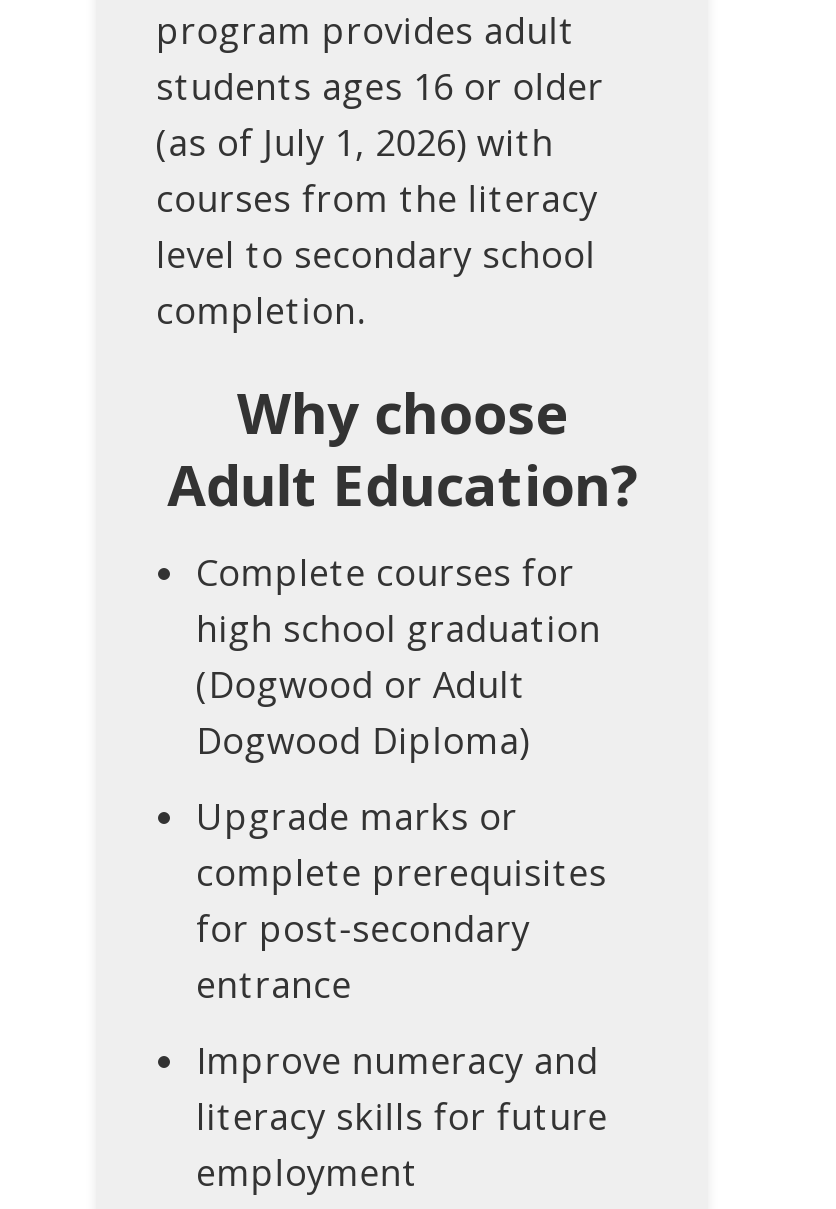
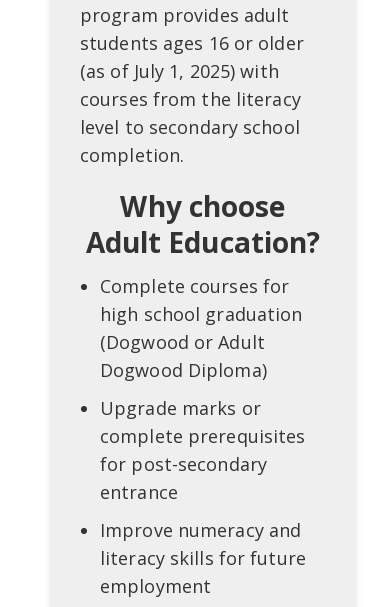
- (as of July 1, 2026) with
+ (as of July 1, 2025) with
